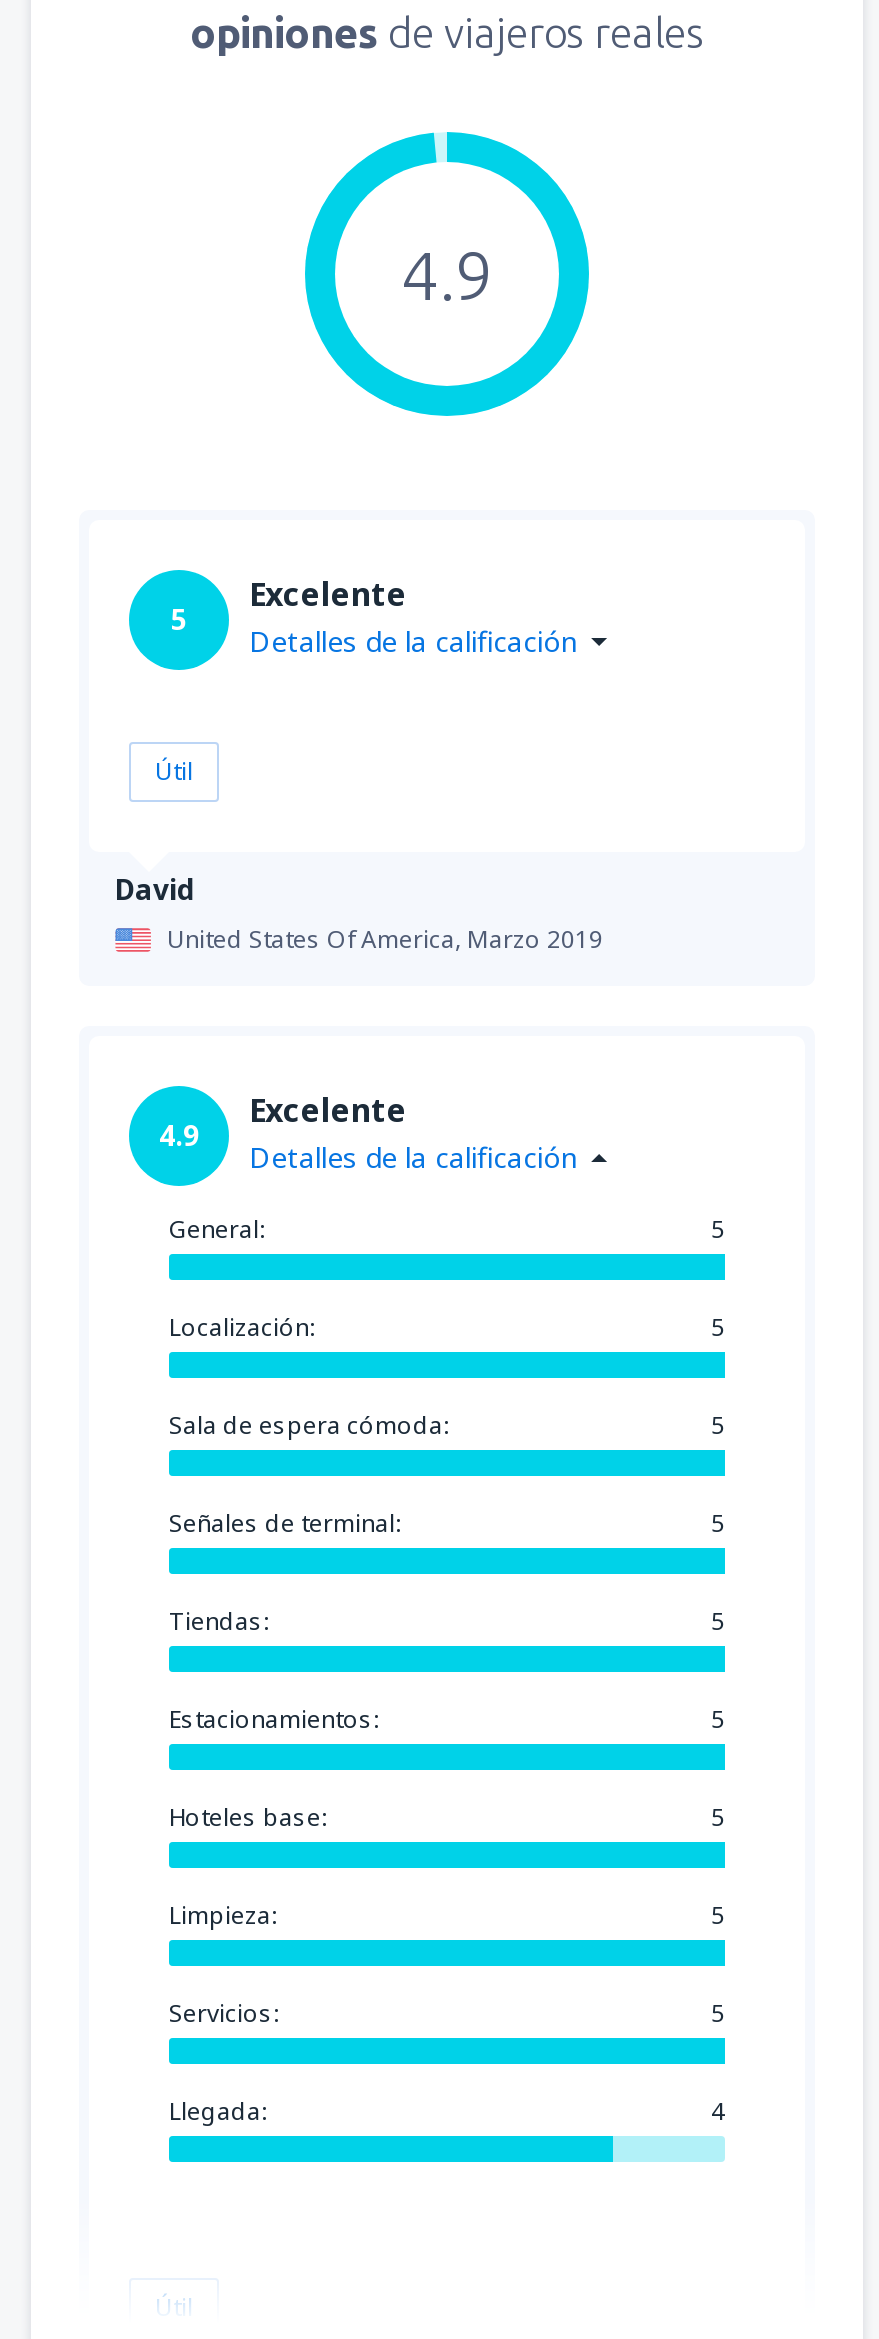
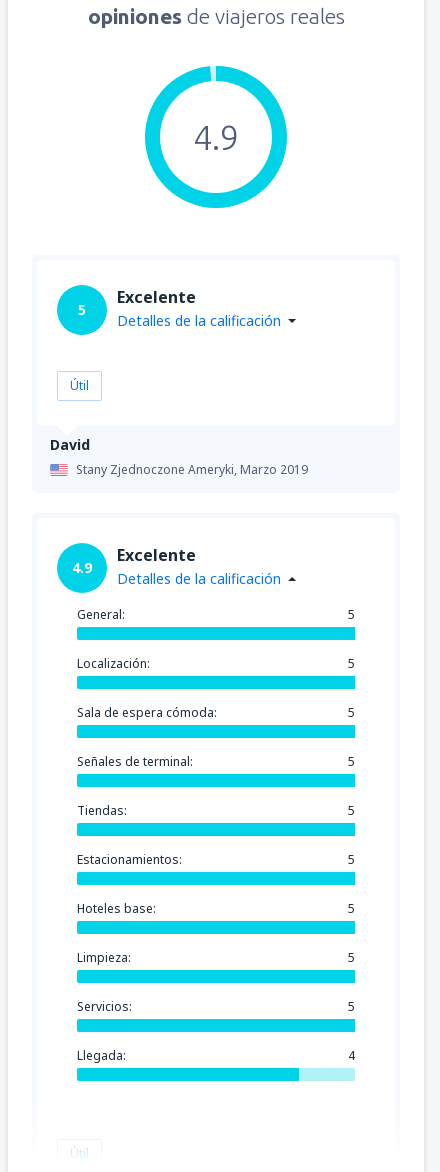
- United States Of America, Marzo 2019
+ Stany Zjednoczone Ameryki, Marzo 2019
